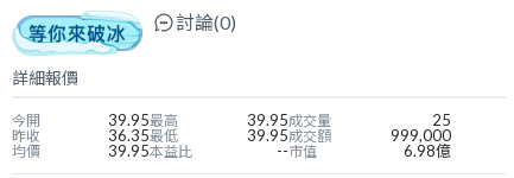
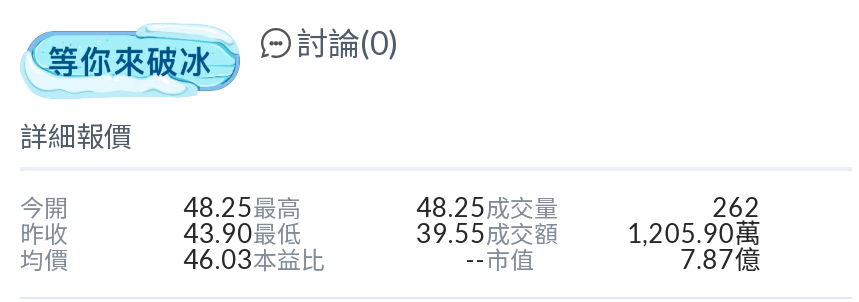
- 39.95最高
+ 48.25最高

- 39.95成交量
+ 48.25成交量

- 25
+ 262

- 36.35最低
- 39.95成交額
- 999,000
+ 43.90最低
+ 39.55成交額
+ 1,205.90萬

- 39.95本益比
+ 46.03本益比

- 6.98億
+ 7.87億
